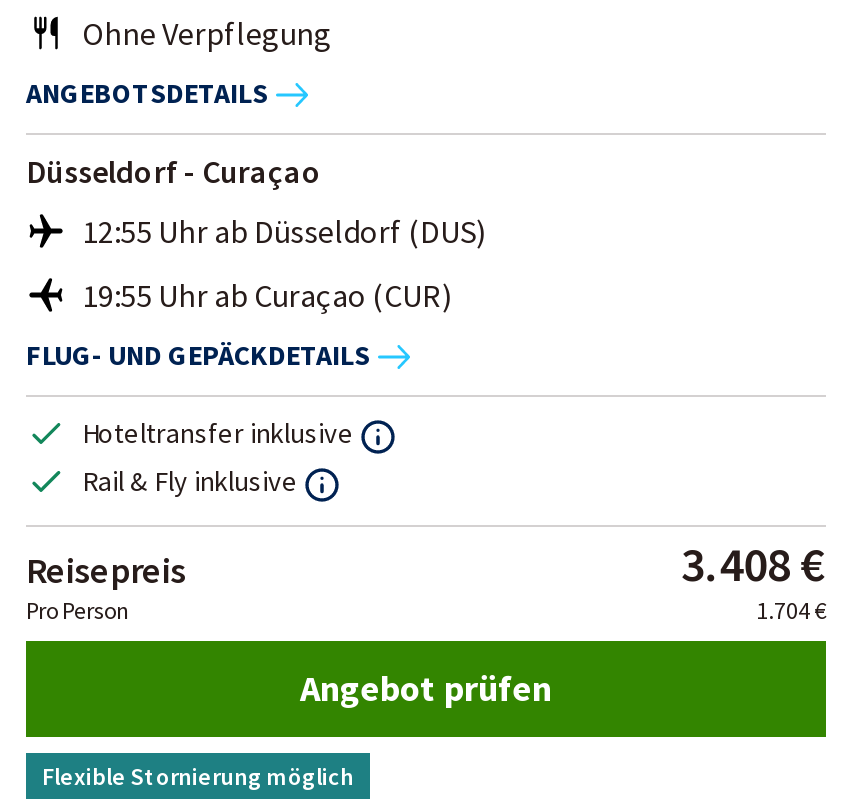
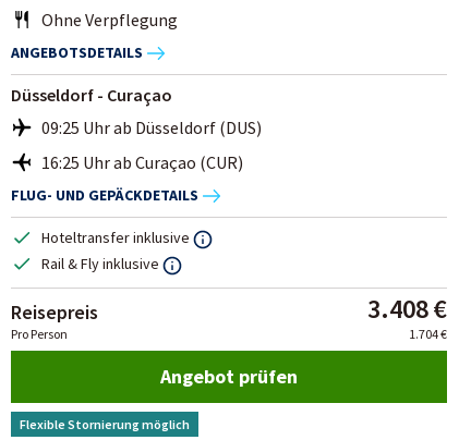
- 12:55 Uhr ab Düsseldorf (DUS)
+ 09:25 Uhr ab Düsseldorf (DUS)

- 19:55 Uhr ab Curaçao (CUR)
+ 16:25 Uhr ab Curaçao (CUR)
